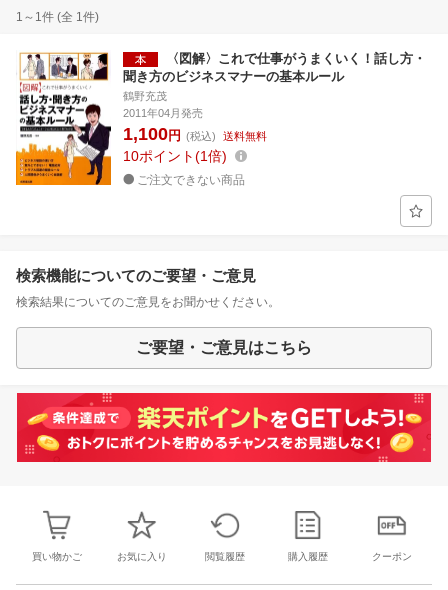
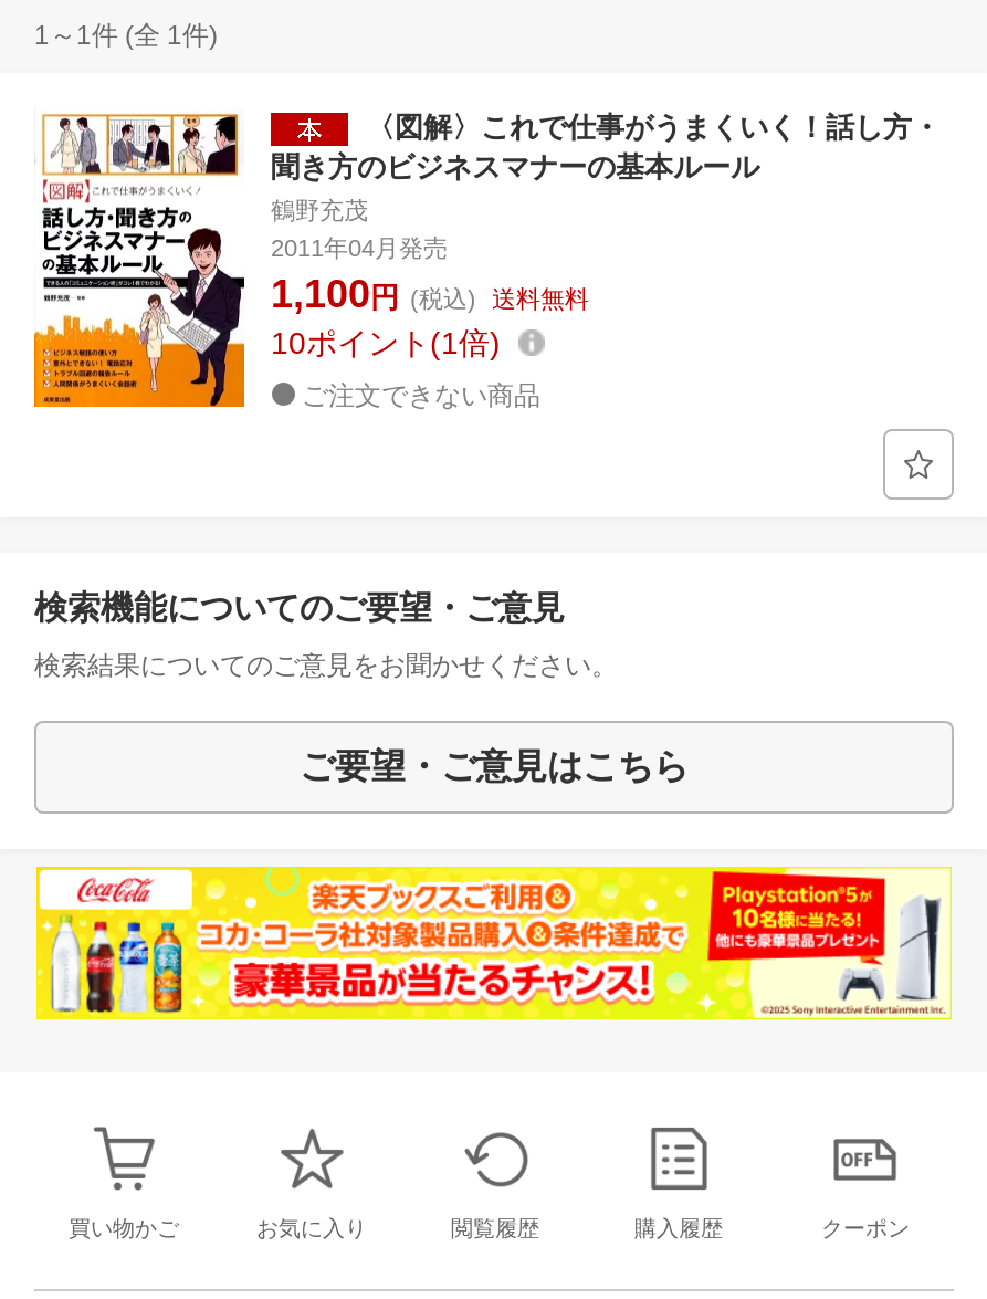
- [image]
+ [image]
